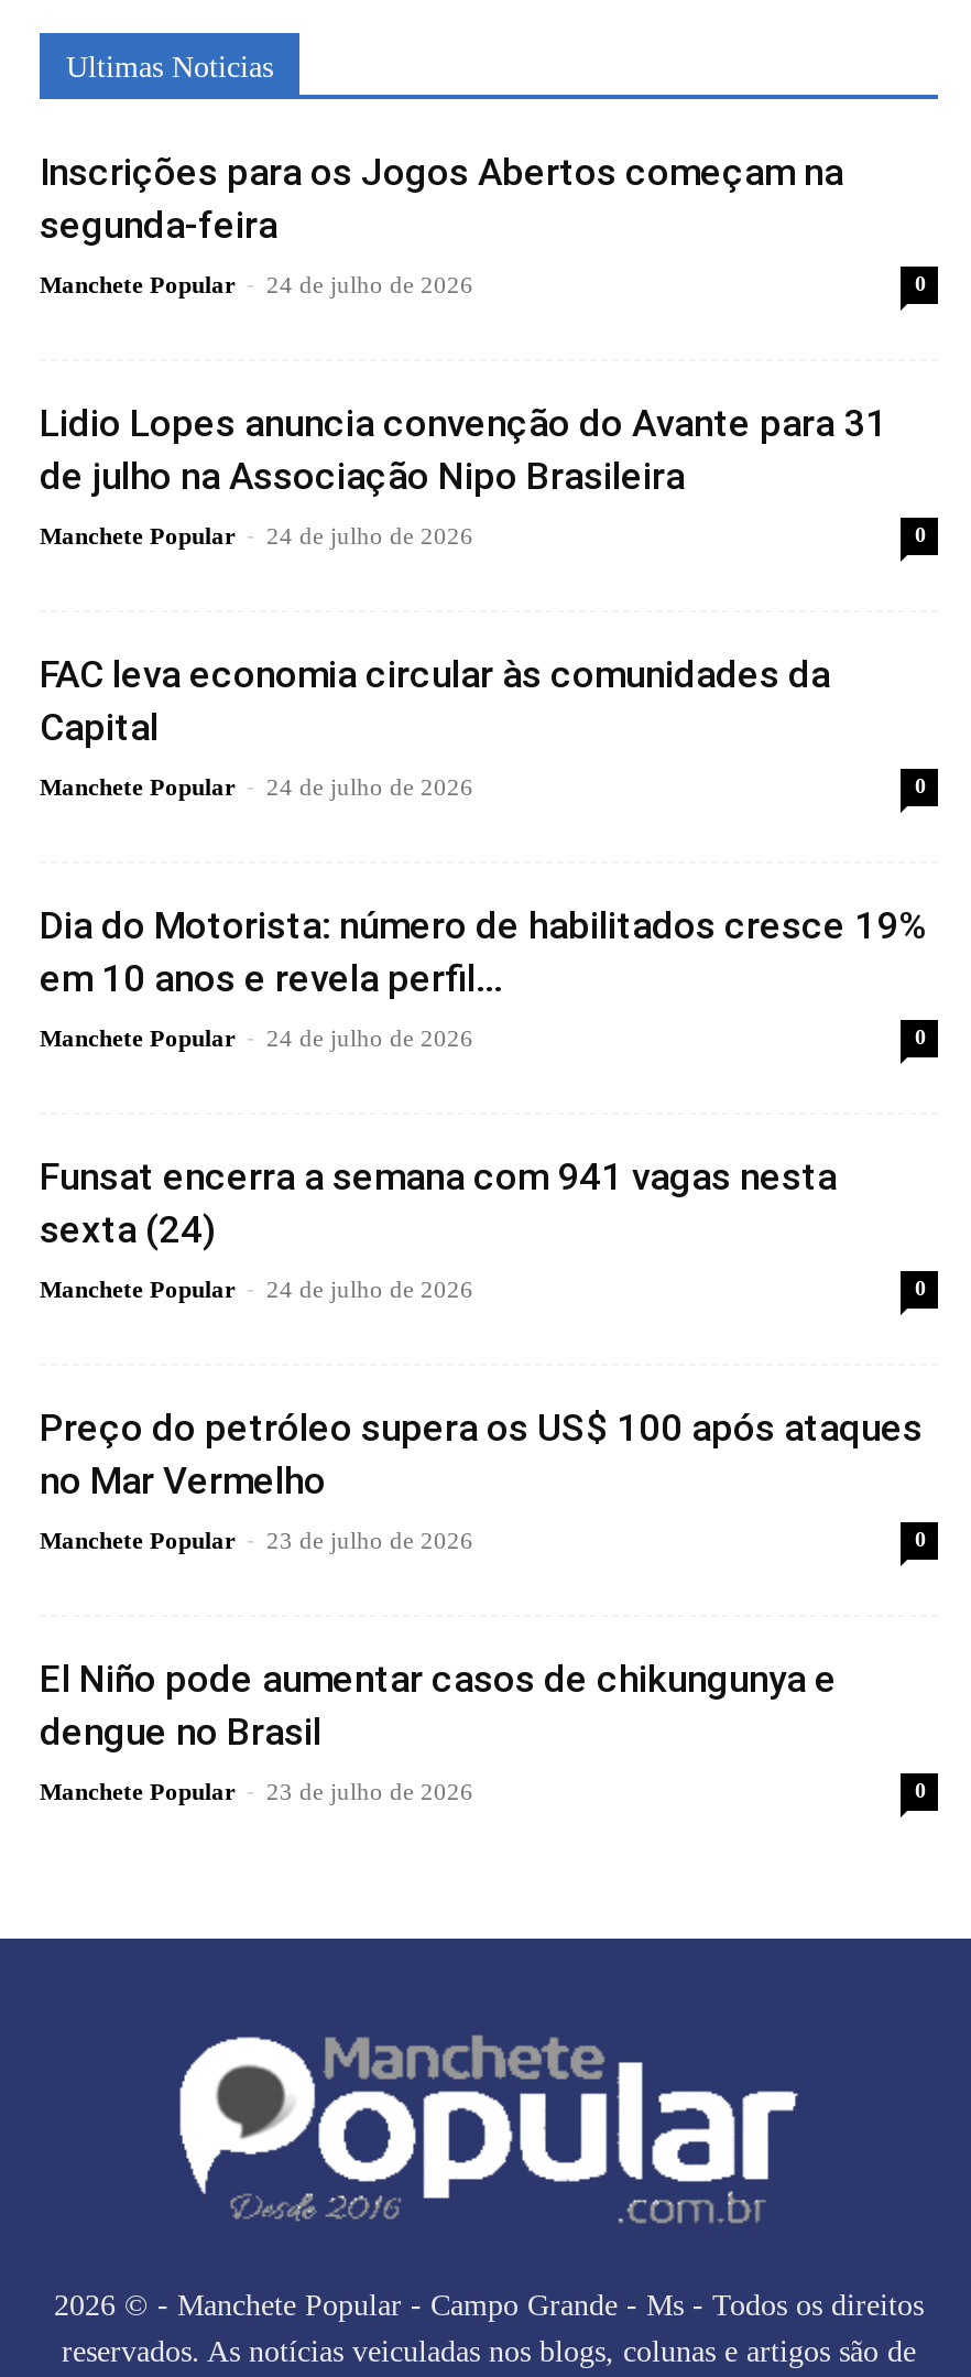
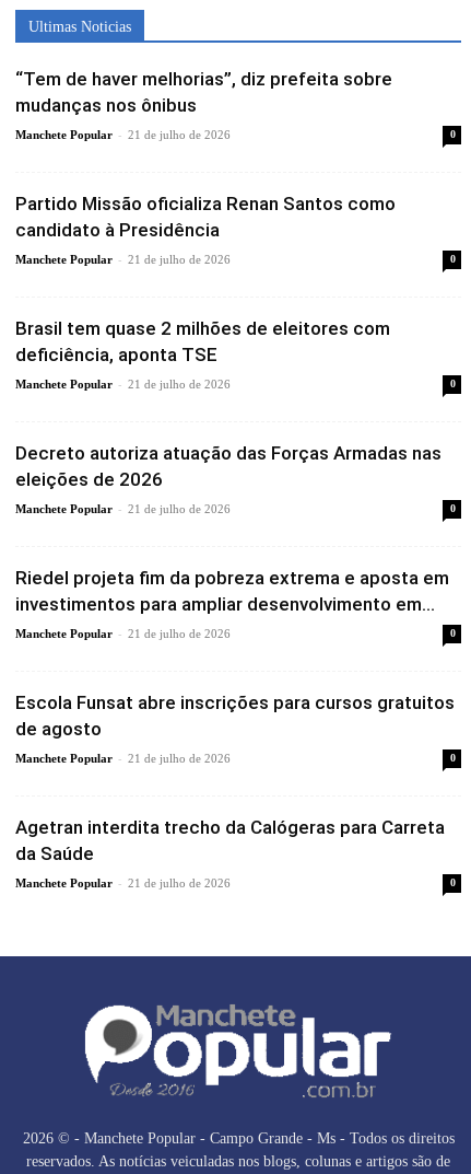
- Inscrições para os Jogos Abertos começam na
- segunda-feira
- Manchete Popular - 24 de julho de 2026
+ “Tem de haver melhorias”, diz prefeita sobre
+ mudanças nos ônibus
+ Manchete Popular - 21 de julho de 2026

- Lidio Lopes anuncia convenção do Avante para 31
- de julho na Associação Nipo Brasileira
- Manchete Popular - 24 de julho de 2026
+ Partido Missão oficializa Renan Santos como
+ candidato à Presidência
+ Manchete Popular - 21 de julho de 2026

- FAC leva economia circular às comunidades da
- Capital
- Manchete Popular - 24 de julho de 2026
+ Brasil tem quase 2 milhões de eleitores com
+ deficiência, aponta TSE
+ Manchete Popular - 21 de julho de 2026

- Dia do Motorista: número de habilitados cresce 19%
- em 10 anos e revela perfil...
- Manchete Popular - 24 de julho de 2026
+ Decreto autoriza atuação das Forças Armadas nas
+ eleições de 2026
+ Manchete Popular - 21 de julho de 2026

- Funsat encerra a semana com 941 vagas nesta
- sexta (24)
- Manchete Popular - 24 de julho de 2026
+ Riedel projeta fim da pobreza extrema e aposta em
+ investimentos para ampliar desenvolvimento em...
+ Manchete Popular - 21 de julho de 2026

- Preço do petróleo supera os US$ 100 após ataques
- no Mar Vermelho
- Manchete Popular - 23 de julho de 2026
+ Escola Funsat abre inscrições para cursos gratuitos
+ de agosto
+ Manchete Popular - 21 de julho de 2026

- El Niño pode aumentar casos de chikungunya e
- dengue no Brasil
- Manchete Popular - 23 de julho de 2026
+ Agetran interdita trecho da Calógeras para Carreta
+ da Saúde
+ Manchete Popular - 21 de julho de 2026
